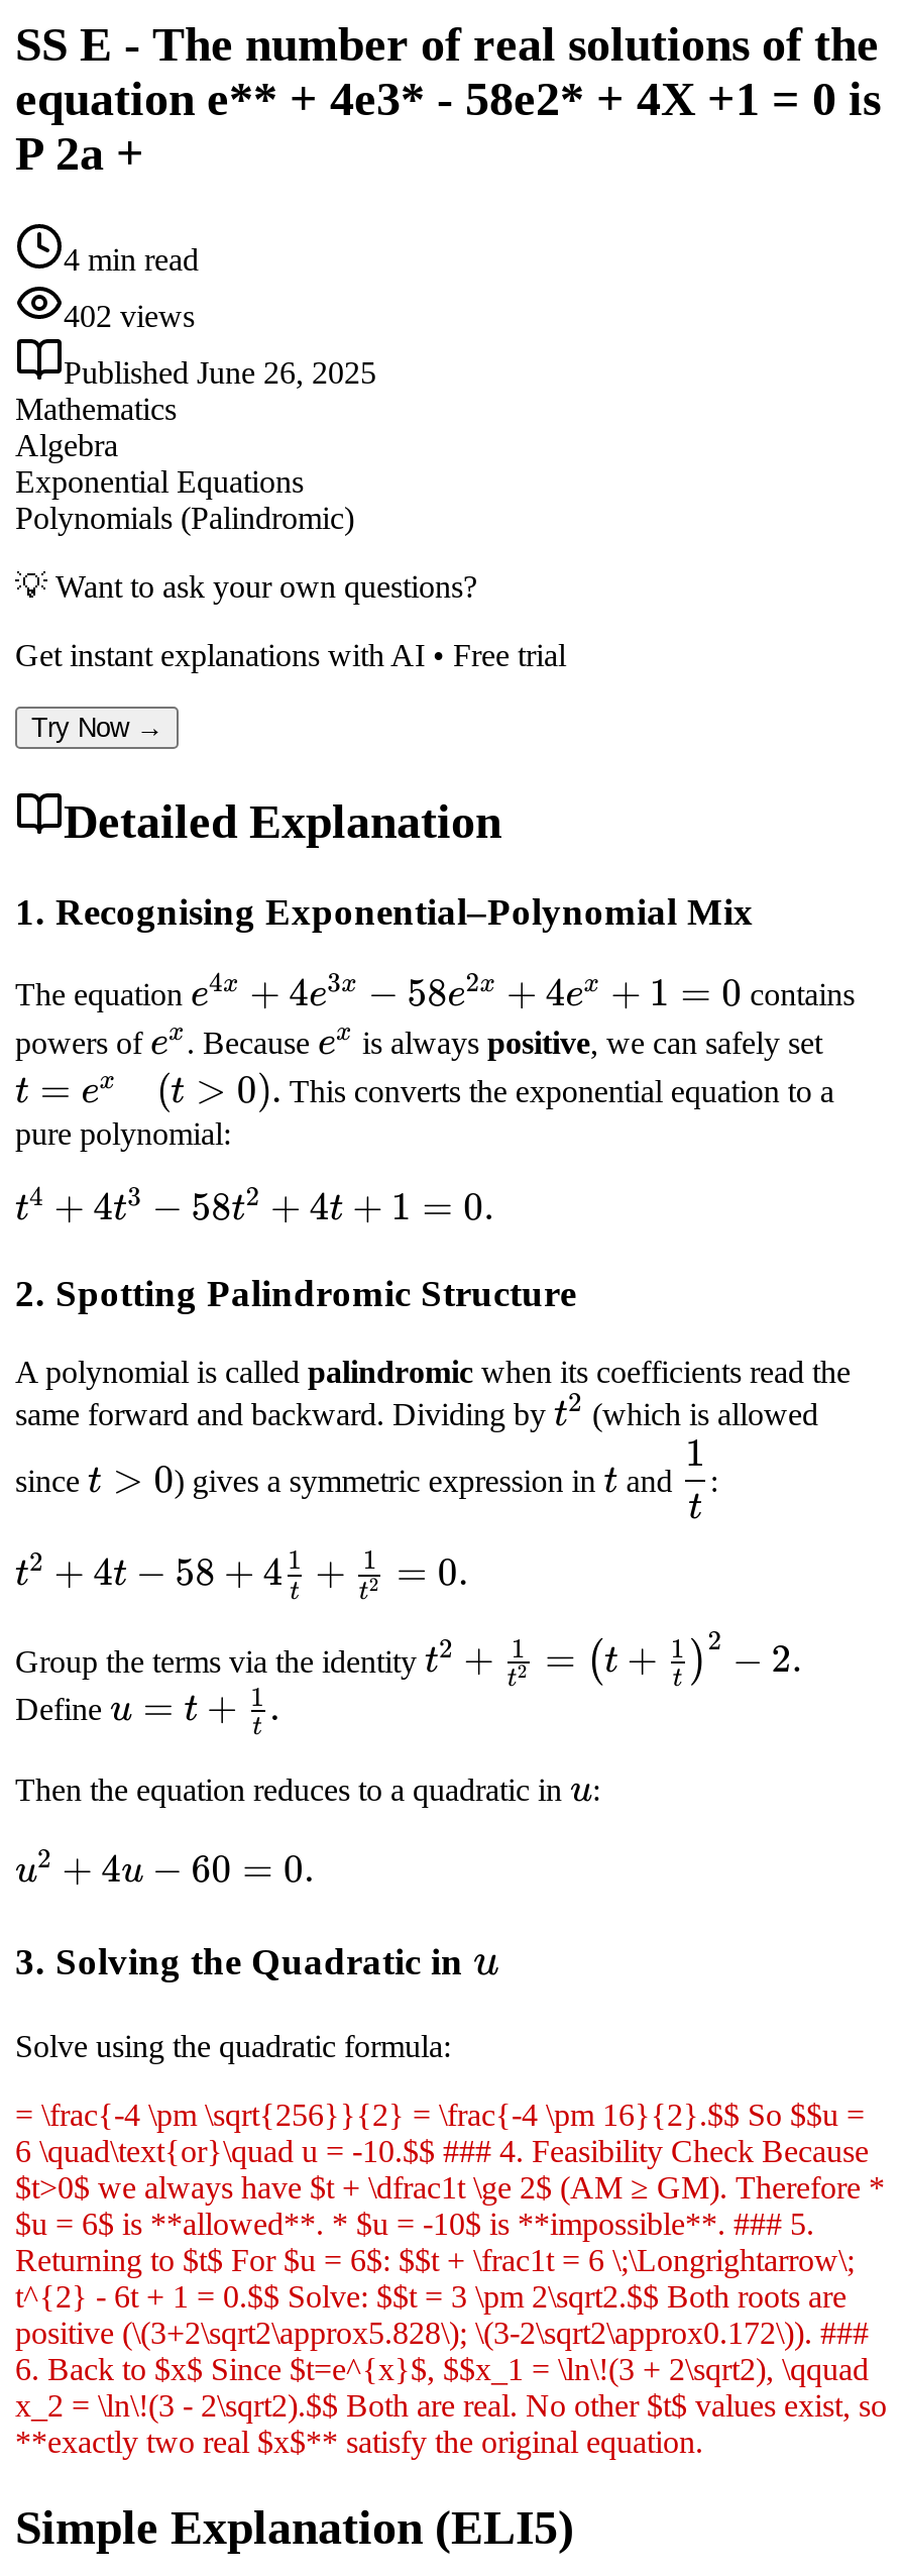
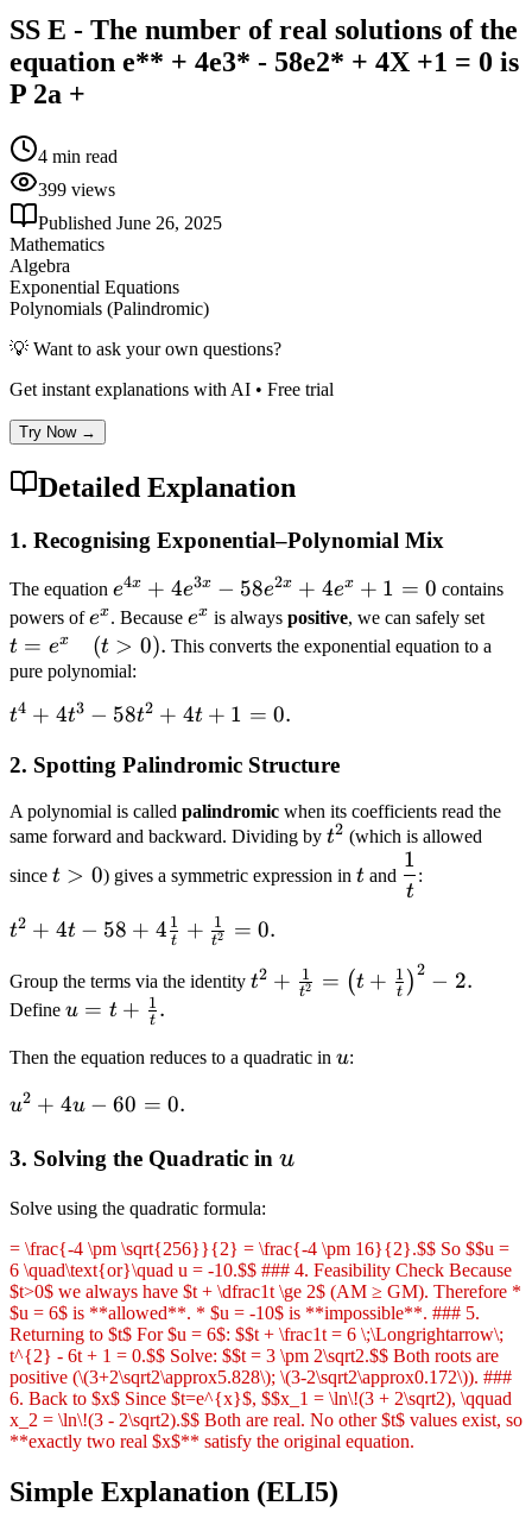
- 402 views
+ 399 views
